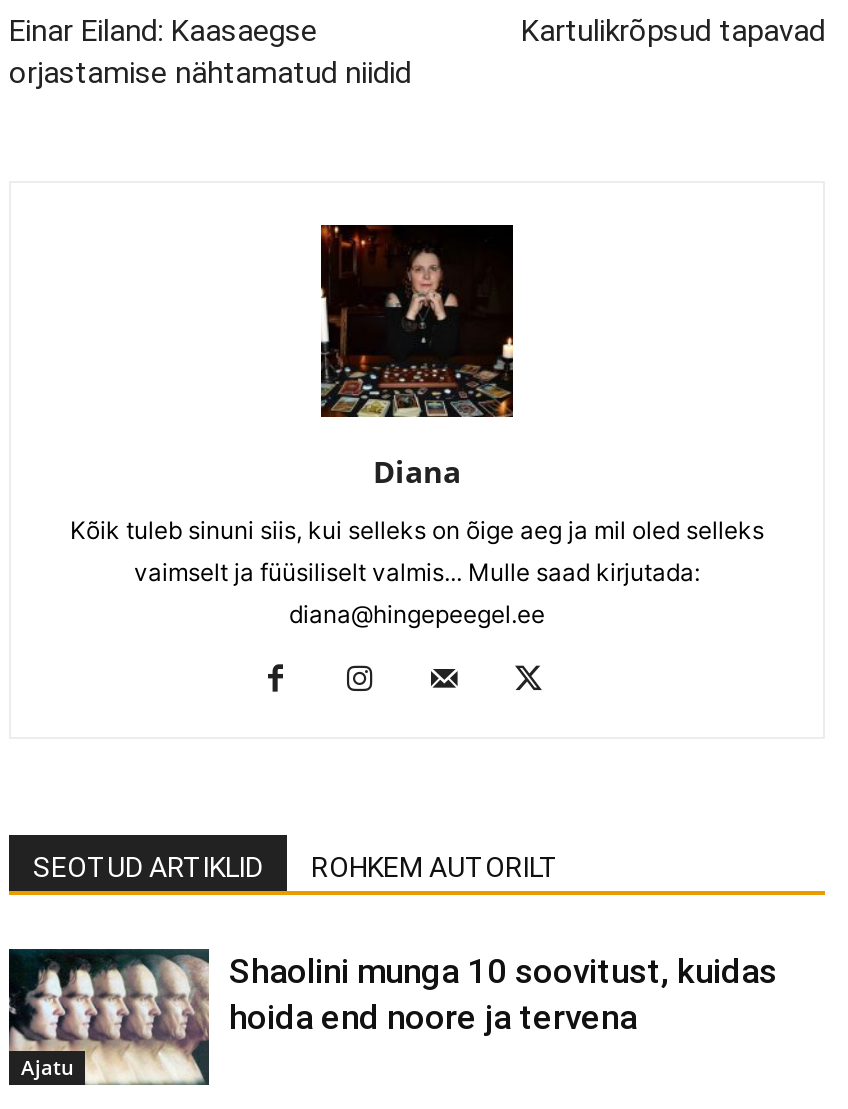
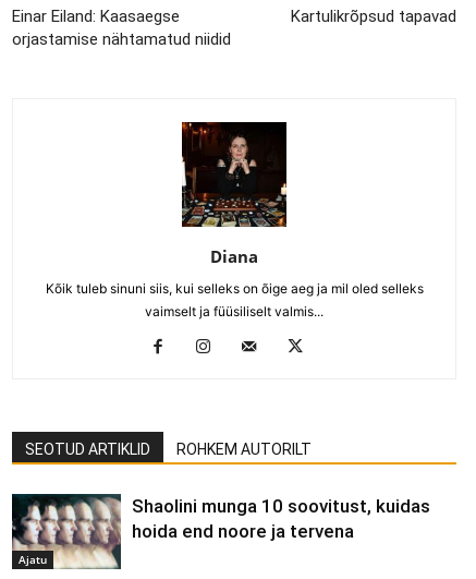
- vaimselt ja füüsiliselt valmis... Mulle saad kirjutada:
- diana@hingepeegel.ee
+ vaimselt ja füüsiliselt valmis...
